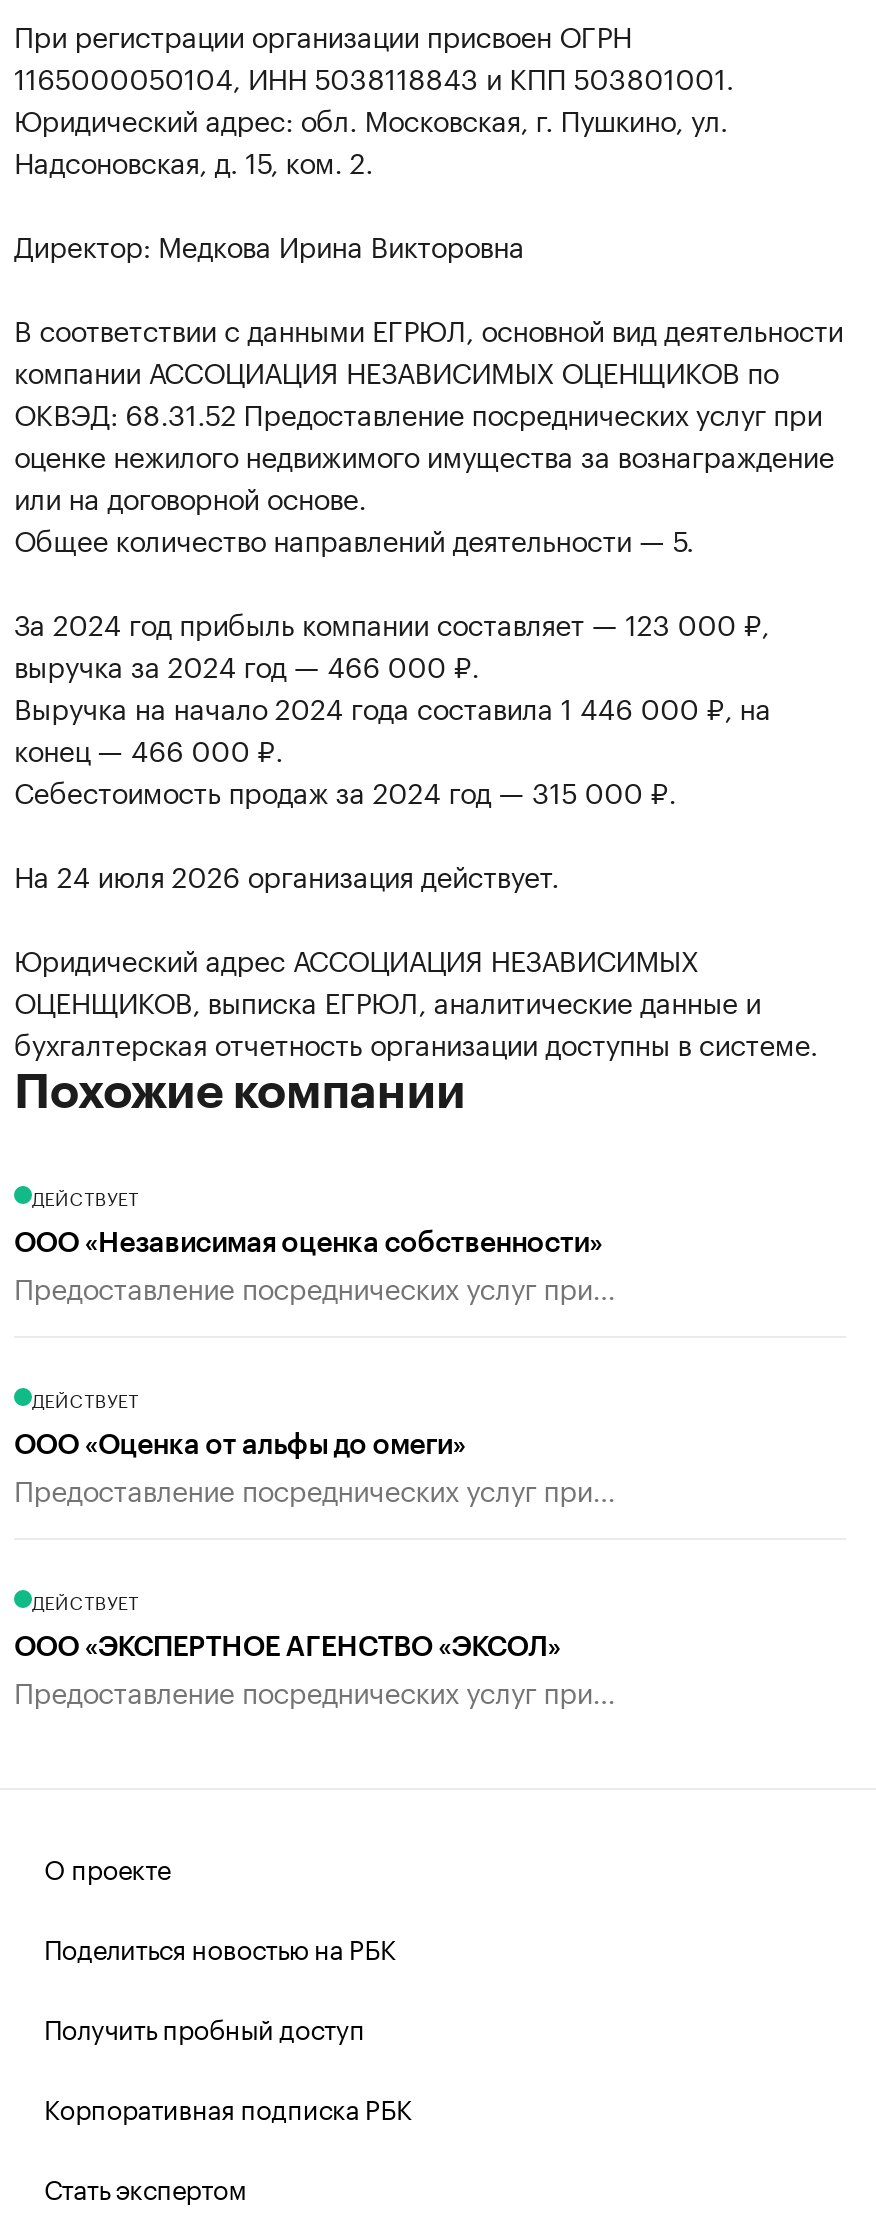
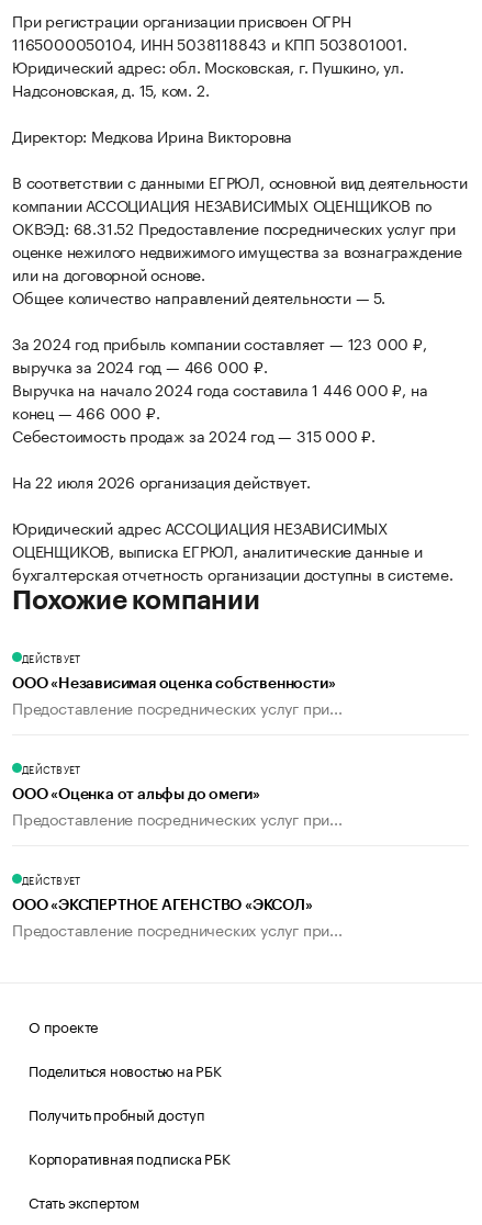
- На 24 июля 2026 организация действует.
+ На 22 июля 2026 организация действует.
